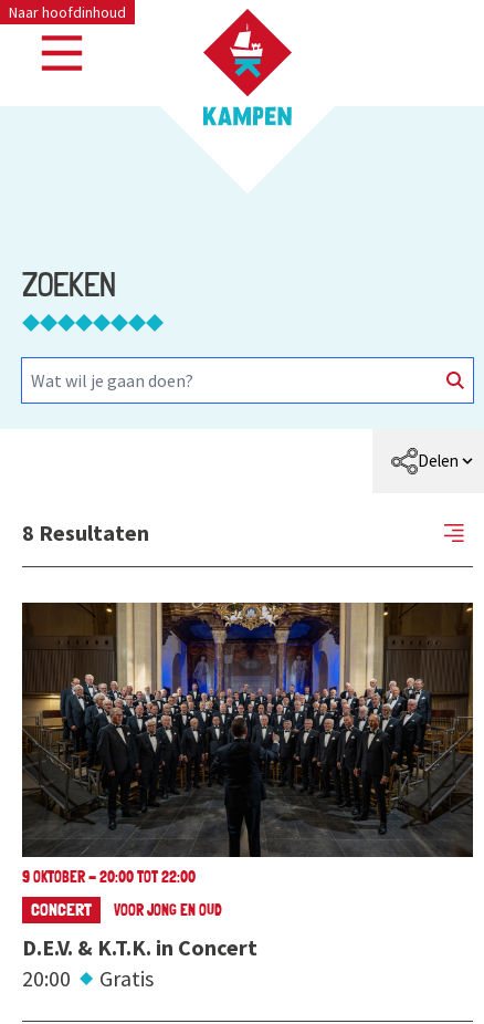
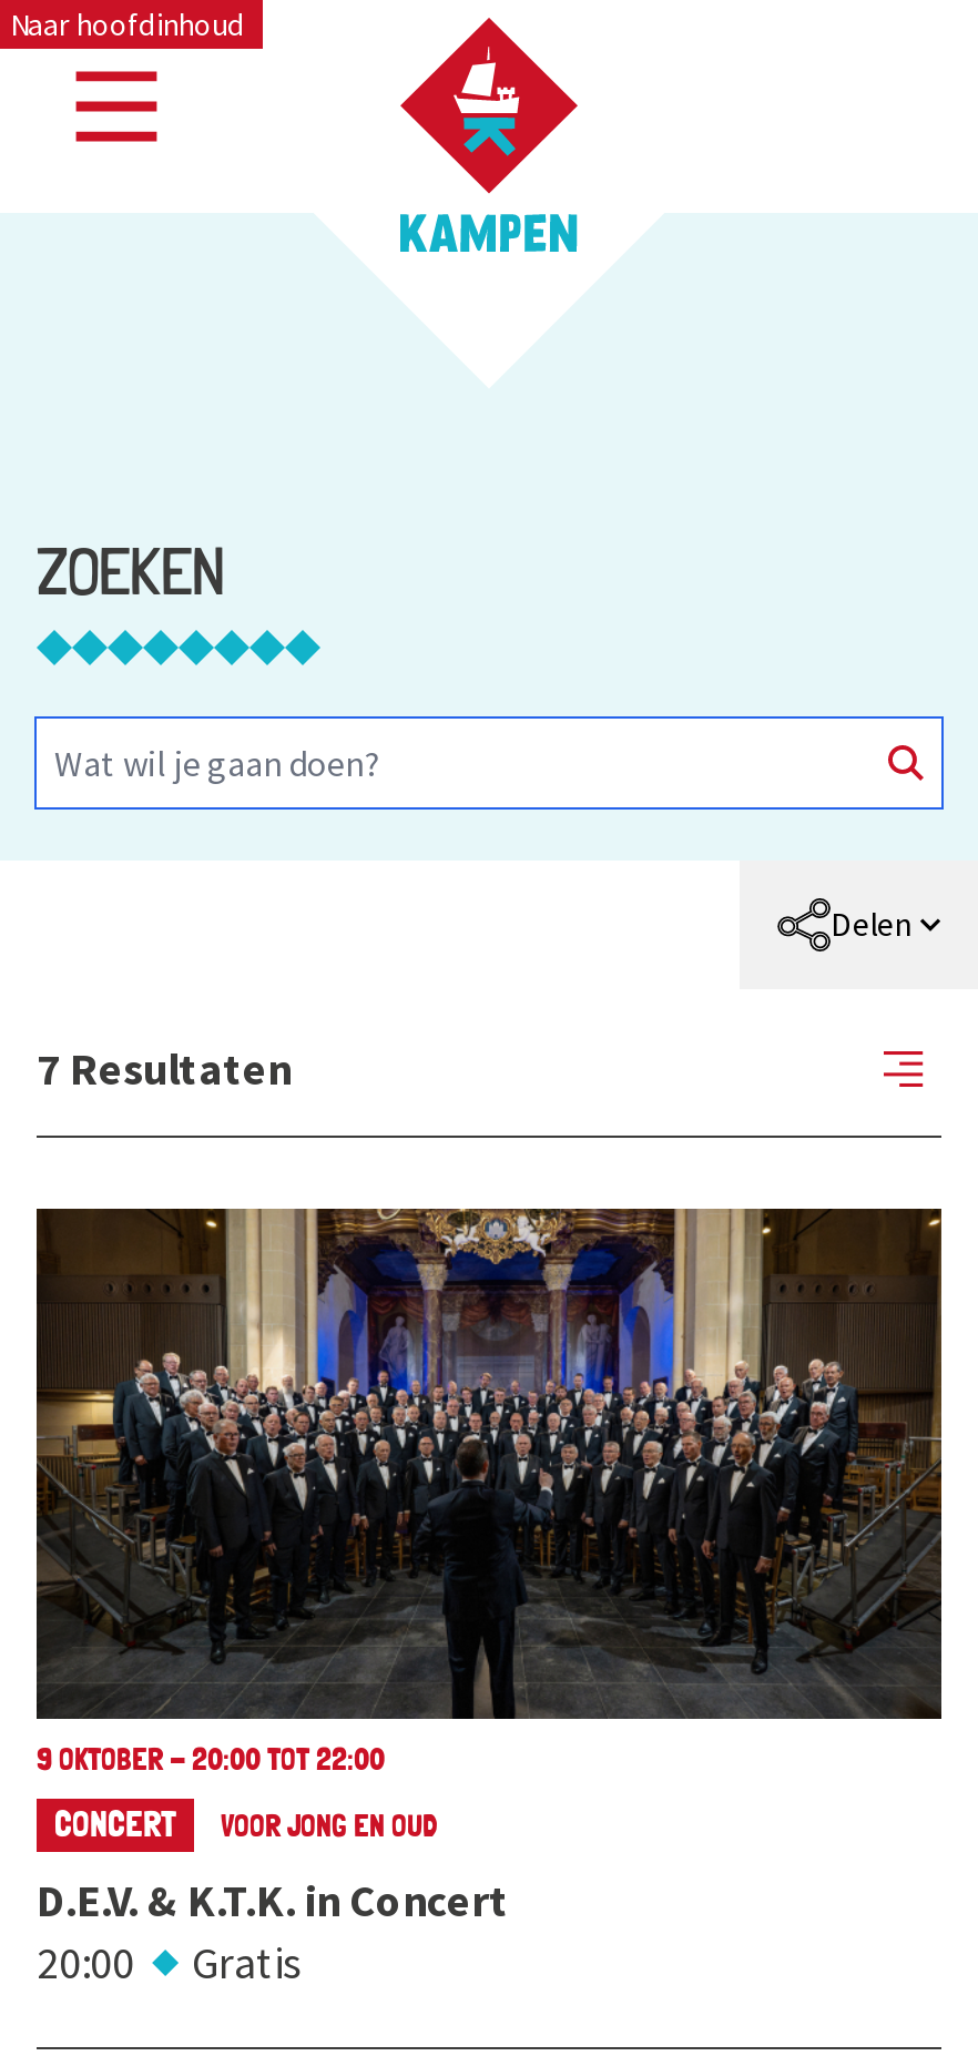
- 8 Resultaten
+ 7 Resultaten
